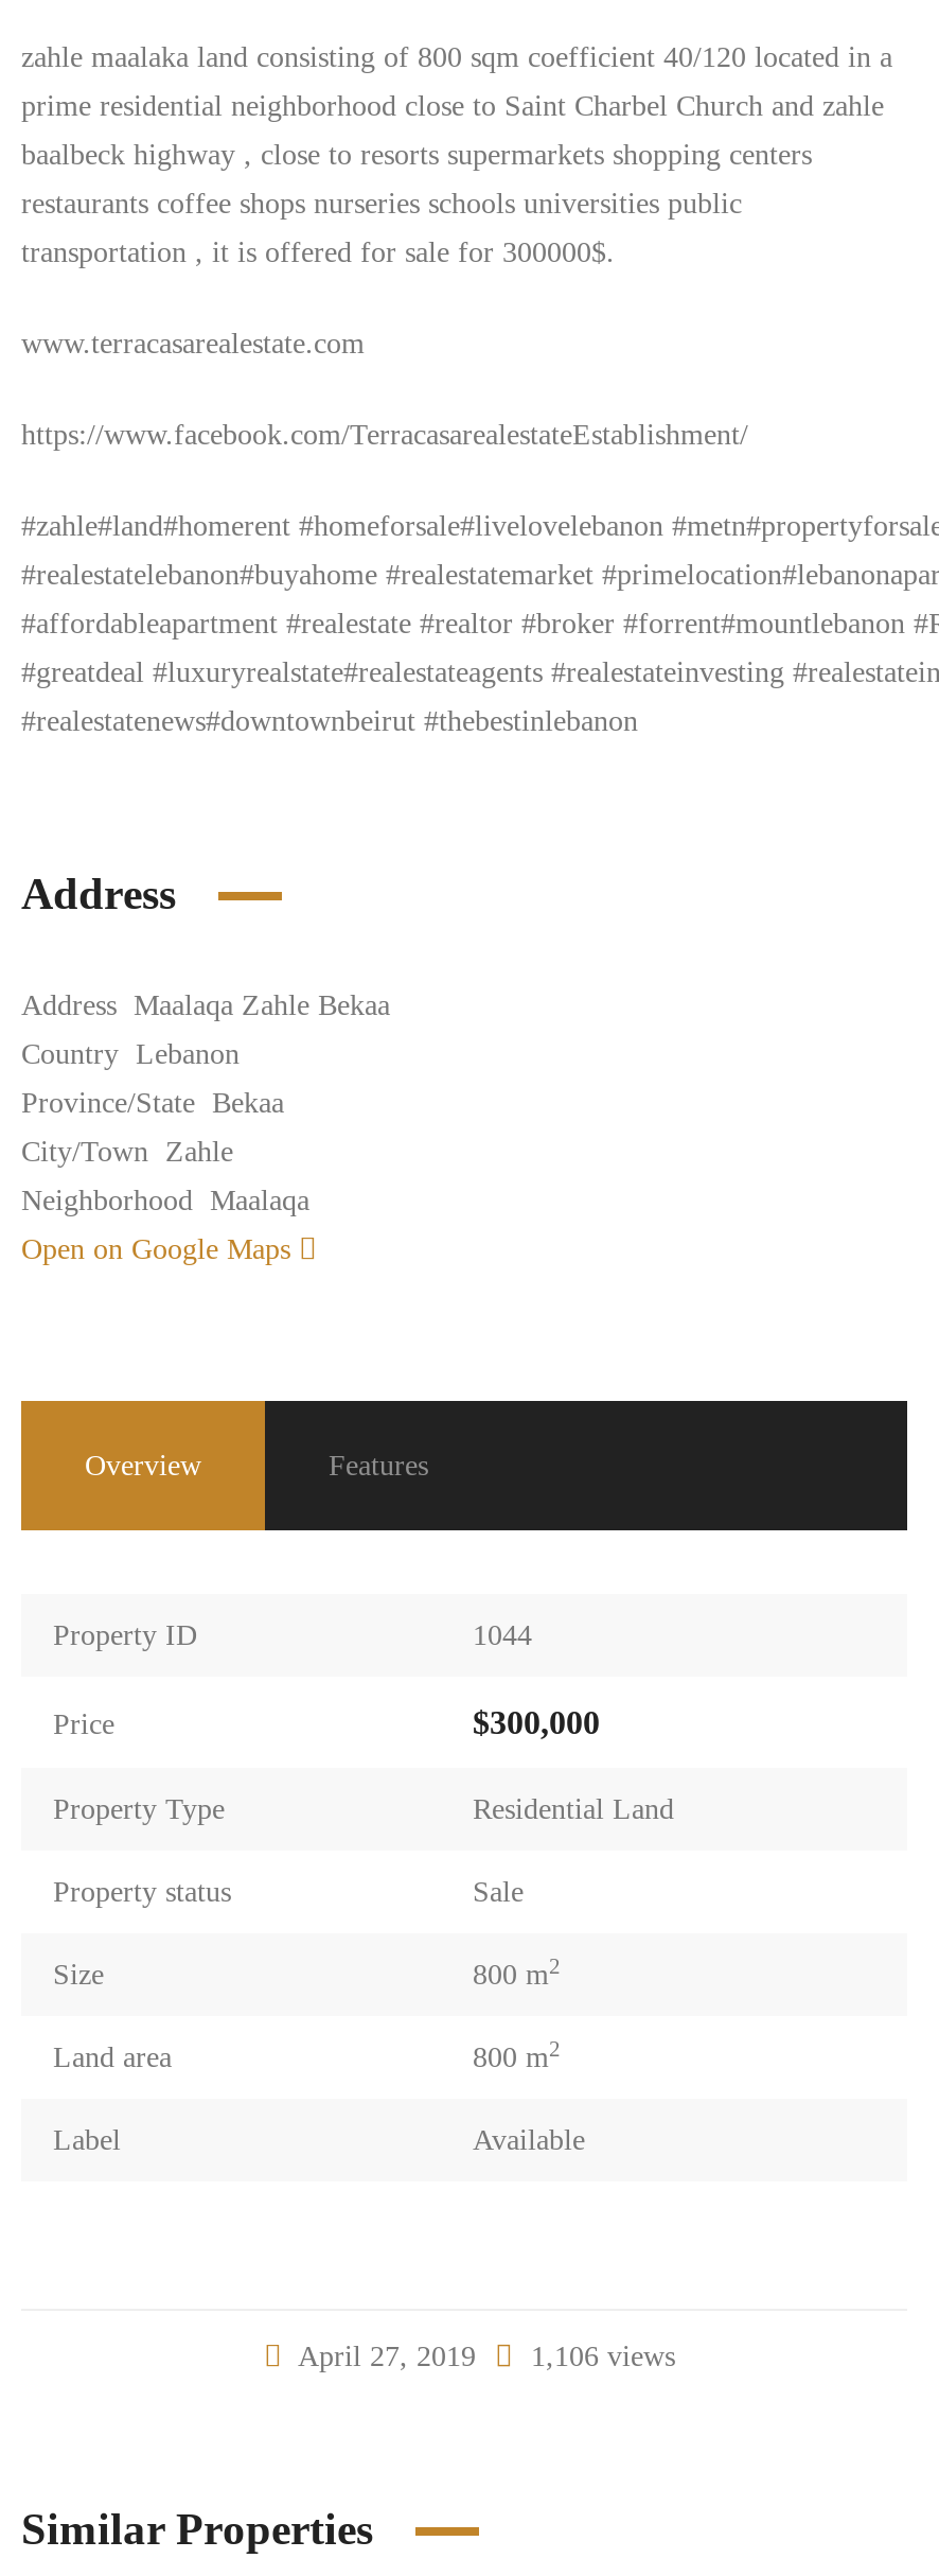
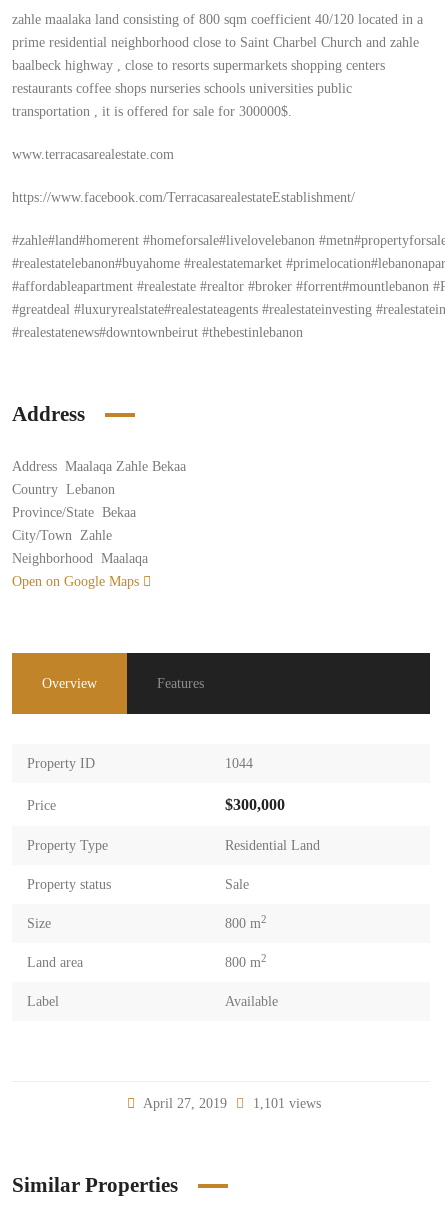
- April 27, 2019 1,106 views
+ April 27, 2019 1,101 views
